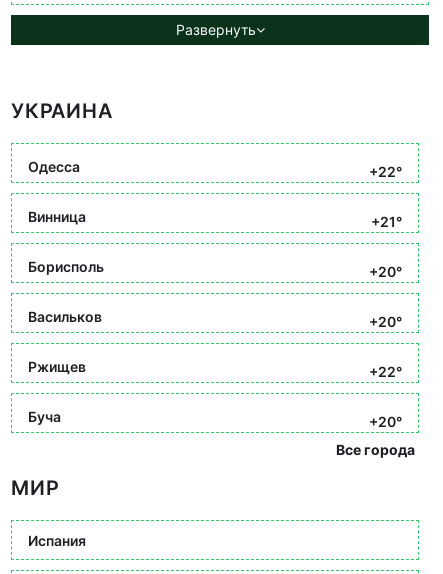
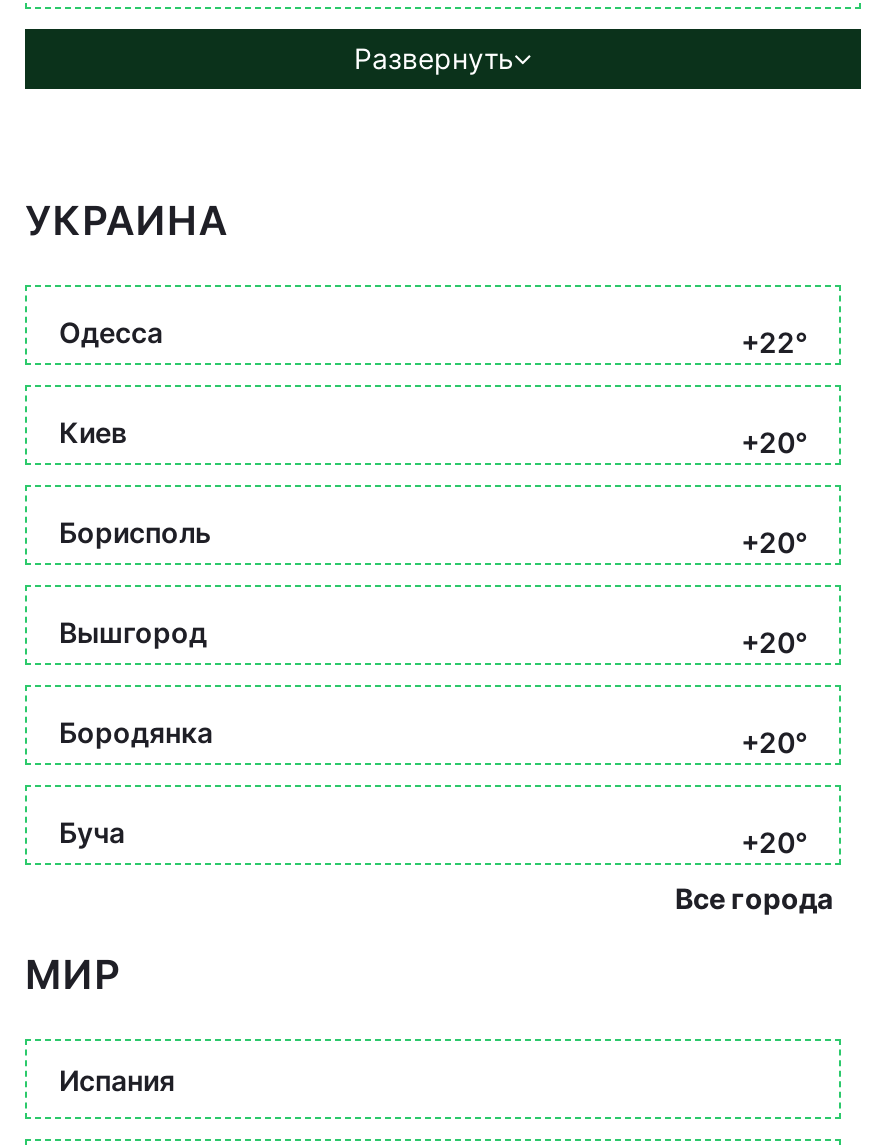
- Винница
- +21°
+ Киев
+ +20°

- Васильков
+ Вышгород

- Ржищев
- +22°
+ Бородянка
+ +20°
